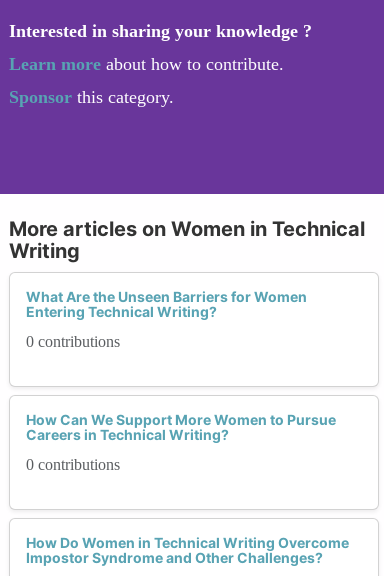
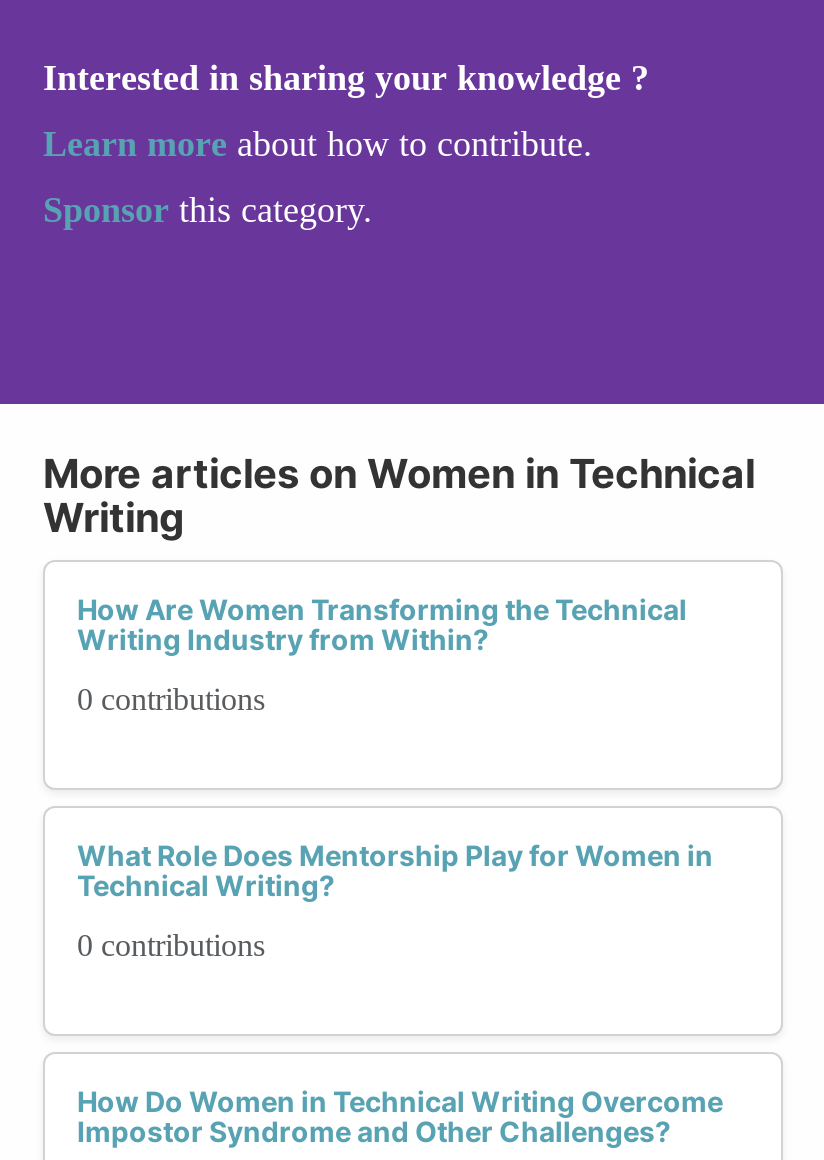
- What Are the Unseen Barriers for Women
- Entering Technical Writing?
+ How Are Women Transforming the Technical
+ Writing Industry from Within?

- How Can We Support More Women to Pursue
- Careers in Technical Writing?
+ What Role Does Mentorship Play for Women in
+ Technical Writing?
